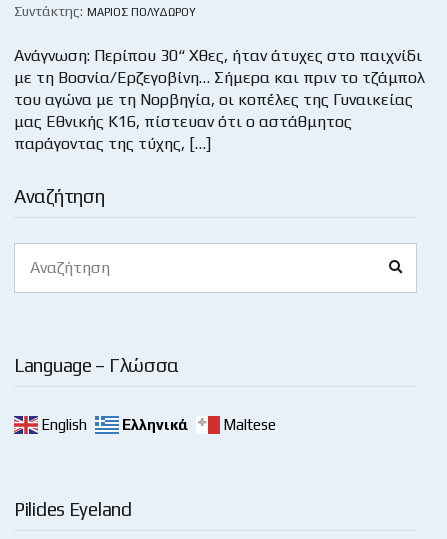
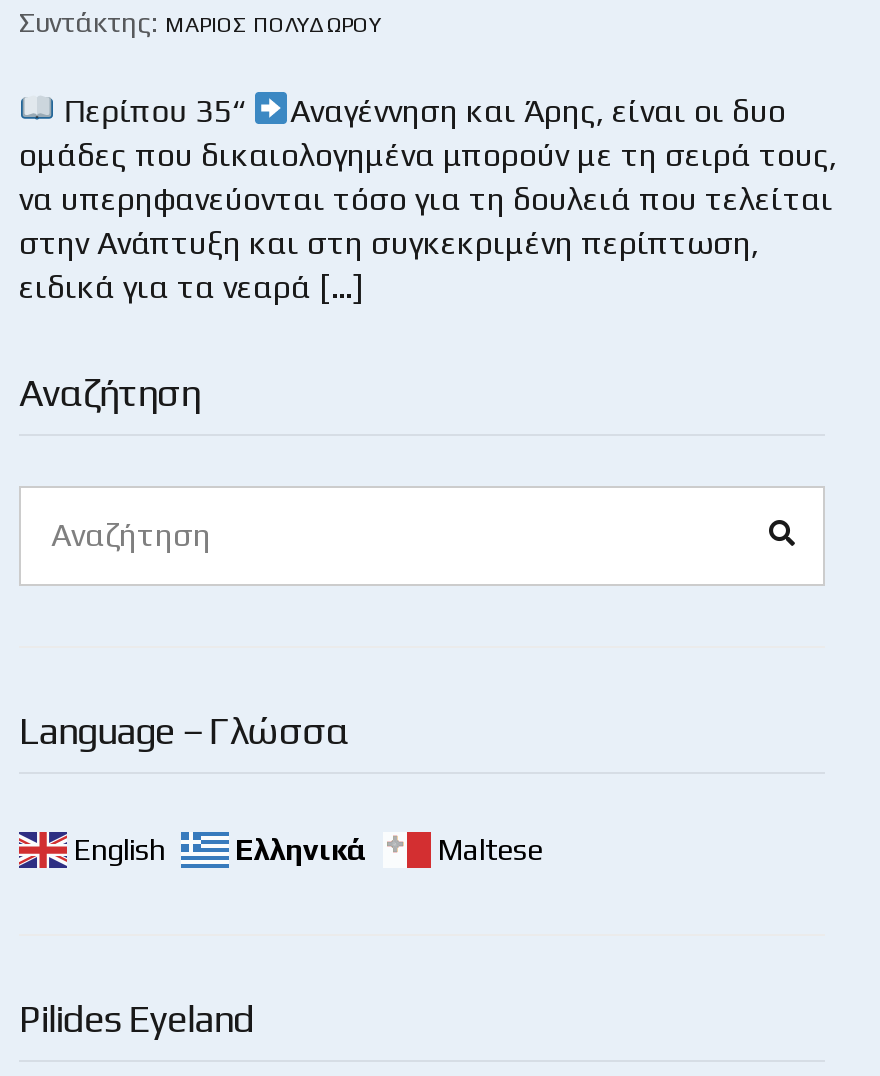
- Ανάγνωση: Περίπου 30“ Χθες, ήταν άτυχες στο παιχνίδι
- με τη Βοσνία/Ερζεγοβίνη… Σήμερα και πριν το τζάμπολ
- του αγώνα με τη Νορβηγία, οι κοπέλες της Γυναικείας
- μας Εθνικής Κ16, πίστευαν ότι ο αστάθμητος
- παράγοντας της τύχης, […]
+ Περίπου 35“
+ Αναγέννηση και Άρης, είναι οι δυο
+ ομάδες που δικαιολογημένα μπορούν με τη σειρά τους,
+ να υπερηφανεύονται τόσο για τη δουλειά που τελείται
+ στην Ανάπτυξη και στη συγκεκριμένη περίπτωση,
+ ειδικά για τα νεαρά […]
